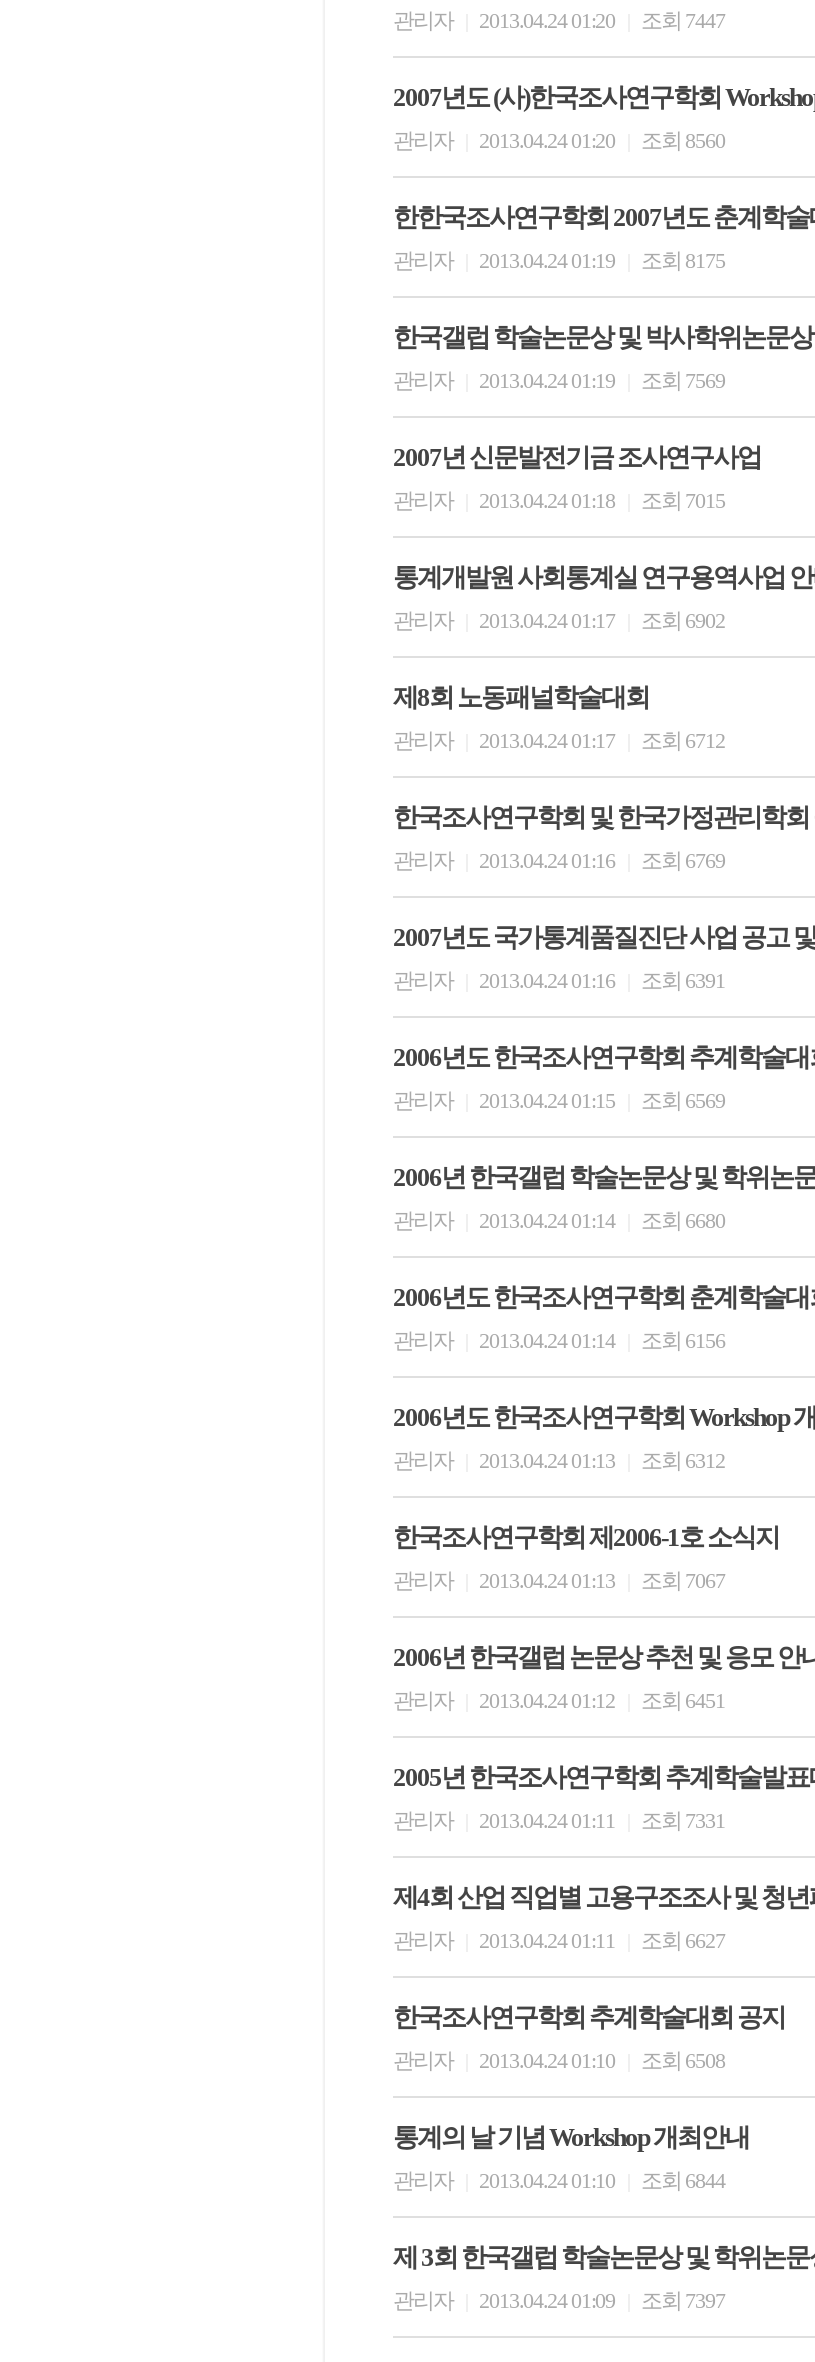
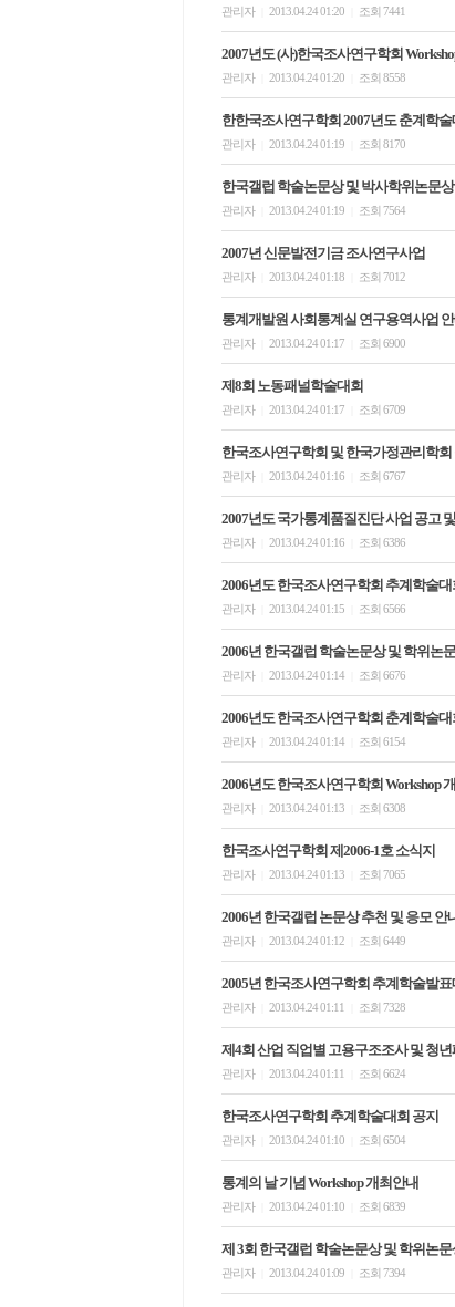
- 관리자 2013.04.24 01:20 조회 7447
+ 관리자 2013.04.24 01:20 조회 7441

- 관리자 2013.04.24 01:20 조회 8560
+ 관리자 2013.04.24 01:20 조회 8558

- 관리자 2013.04.24 01:19 조회 8175
+ 관리자 2013.04.24 01:19 조회 8170

- 관리자 2013.04.24 01:19 조회 7569
+ 관리자 2013.04.24 01:19 조회 7564

- 관리자 2013.04.24 01:18 조회 7015
+ 관리자 2013.04.24 01:18 조회 7012

- 관리자 2013.04.24 01:17 조회 6902
+ 관리자 2013.04.24 01:17 조회 6900

- 관리자 2013.04.24 01:17 조회 6712
+ 관리자 2013.04.24 01:17 조회 6709

- 관리자 2013.04.24 01:16 조회 6769
+ 관리자 2013.04.24 01:16 조회 6767

- 관리자 2013.04.24 01:16 조회 6391
+ 관리자 2013.04.24 01:16 조회 6386

- 관리자 2013.04.24 01:15 조회 6569
+ 관리자 2013.04.24 01:15 조회 6566

- 관리자 2013.04.24 01:14 조회 6680
+ 관리자 2013.04.24 01:14 조회 6676

- 관리자 2013.04.24 01:14 조회 6156
+ 관리자 2013.04.24 01:14 조회 6154

- 관리자 2013.04.24 01:13 조회 6312
+ 관리자 2013.04.24 01:13 조회 6308

- 관리자 2013.04.24 01:13 조회 7067
+ 관리자 2013.04.24 01:13 조회 7065

- 관리자 2013.04.24 01:12 조회 6451
+ 관리자 2013.04.24 01:12 조회 6449

- 관리자 2013.04.24 01:11 조회 7331
+ 관리자 2013.04.24 01:11 조회 7328

- 관리자 2013.04.24 01:11 조회 6627
+ 관리자 2013.04.24 01:11 조회 6624

- 관리자 2013.04.24 01:10 조회 6508
+ 관리자 2013.04.24 01:10 조회 6504

- 관리자 2013.04.24 01:10 조회 6844
+ 관리자 2013.04.24 01:10 조회 6839

- 관리자 2013.04.24 01:09 조회 7397
+ 관리자 2013.04.24 01:09 조회 7394
